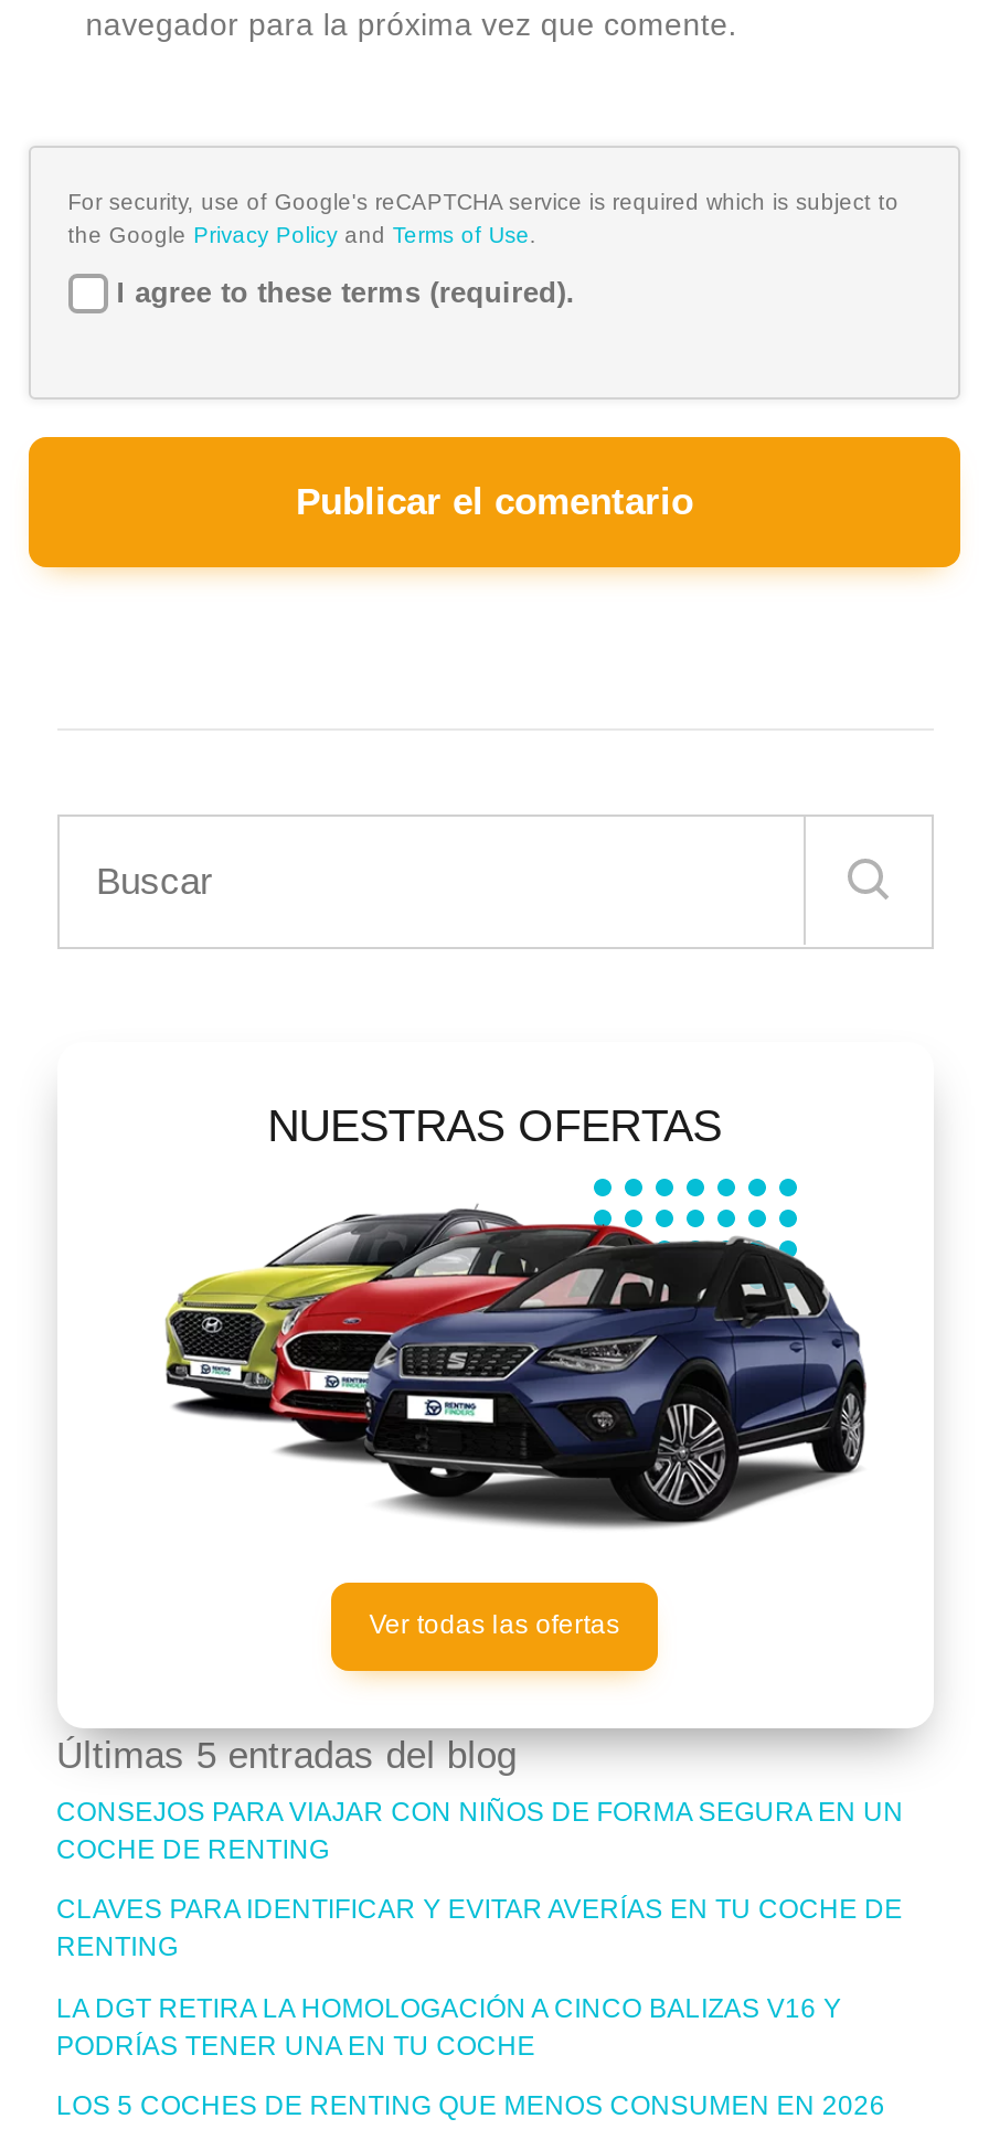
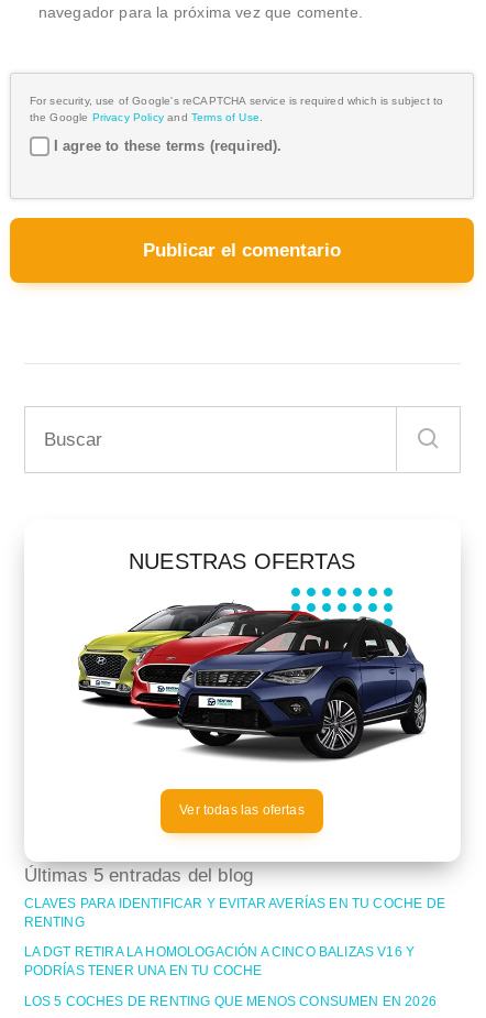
- CONSEJOS PARA VIAJAR CON NIÑOS DE FORMA SEGURA EN UN
- COCHE DE RENTING
